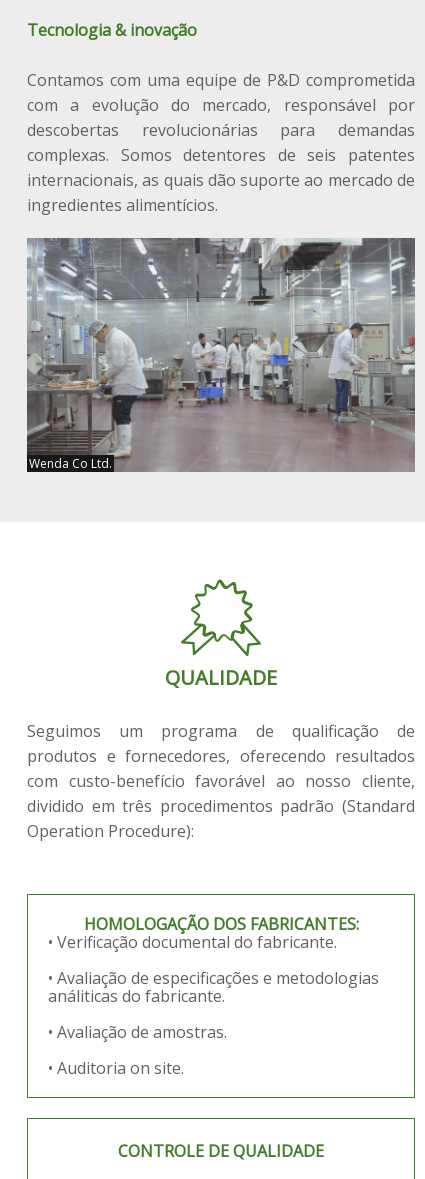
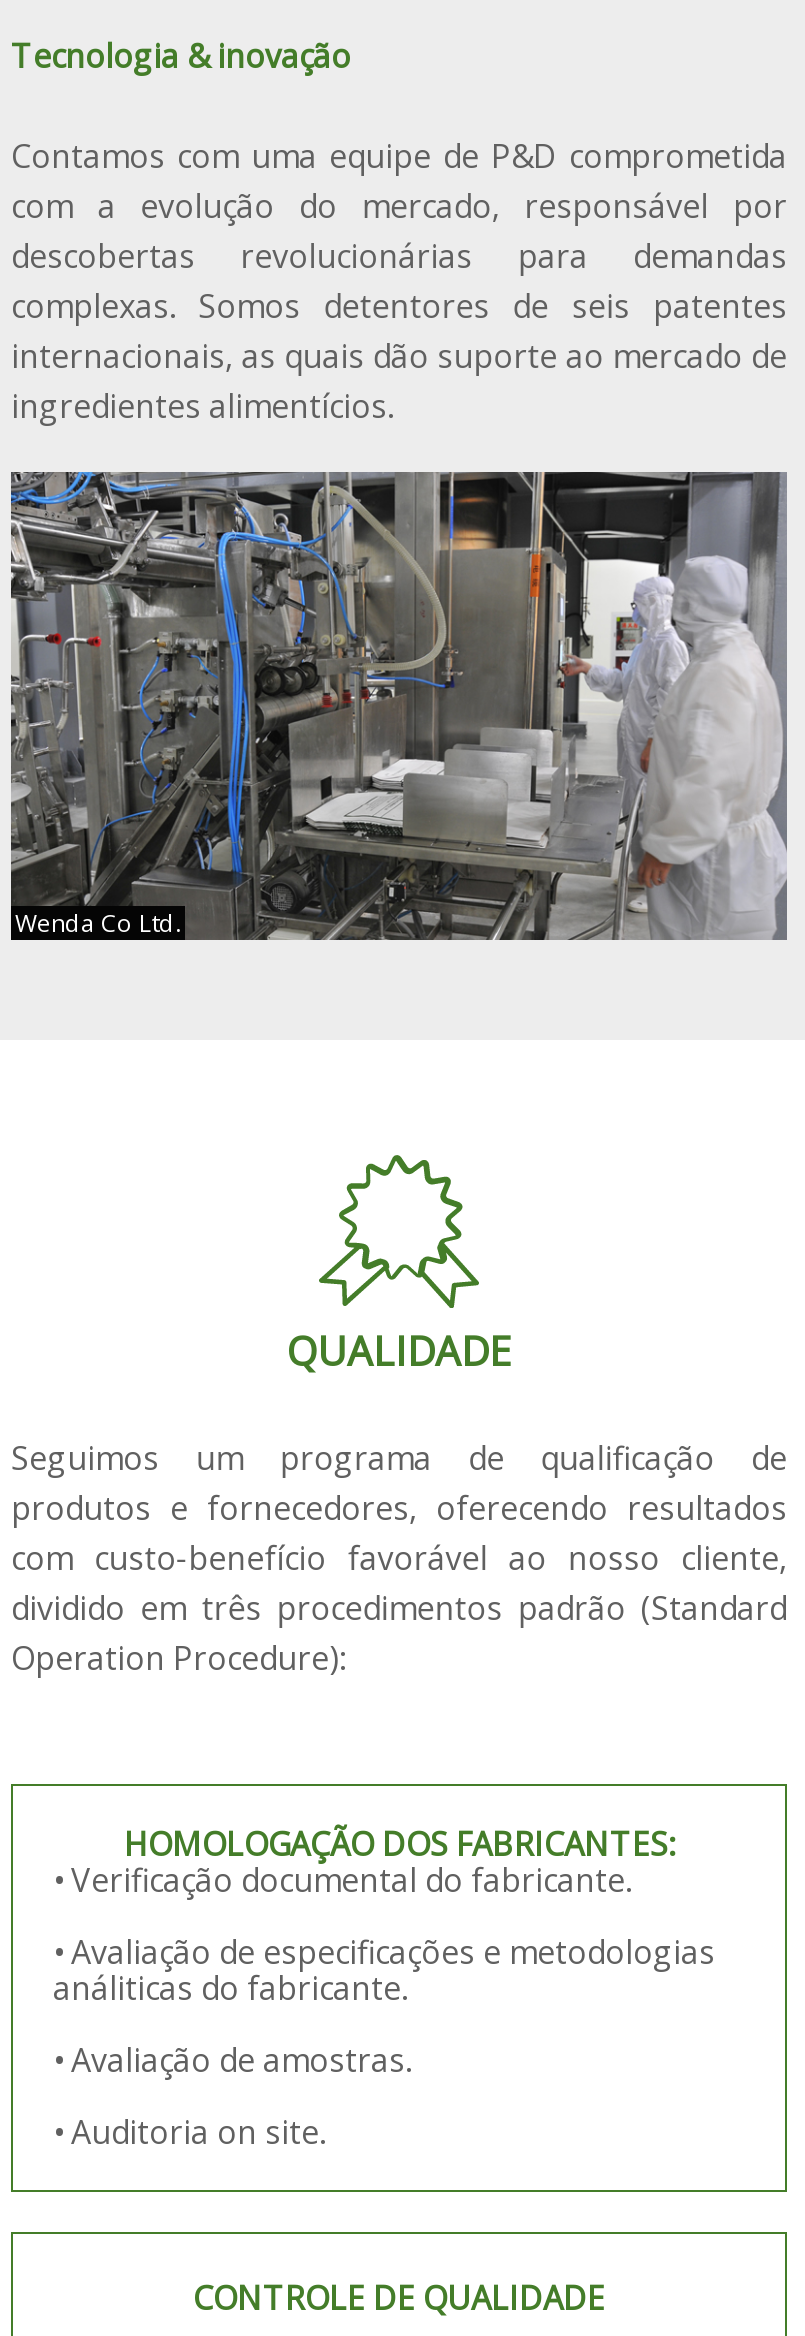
- [image]
+ [image]
